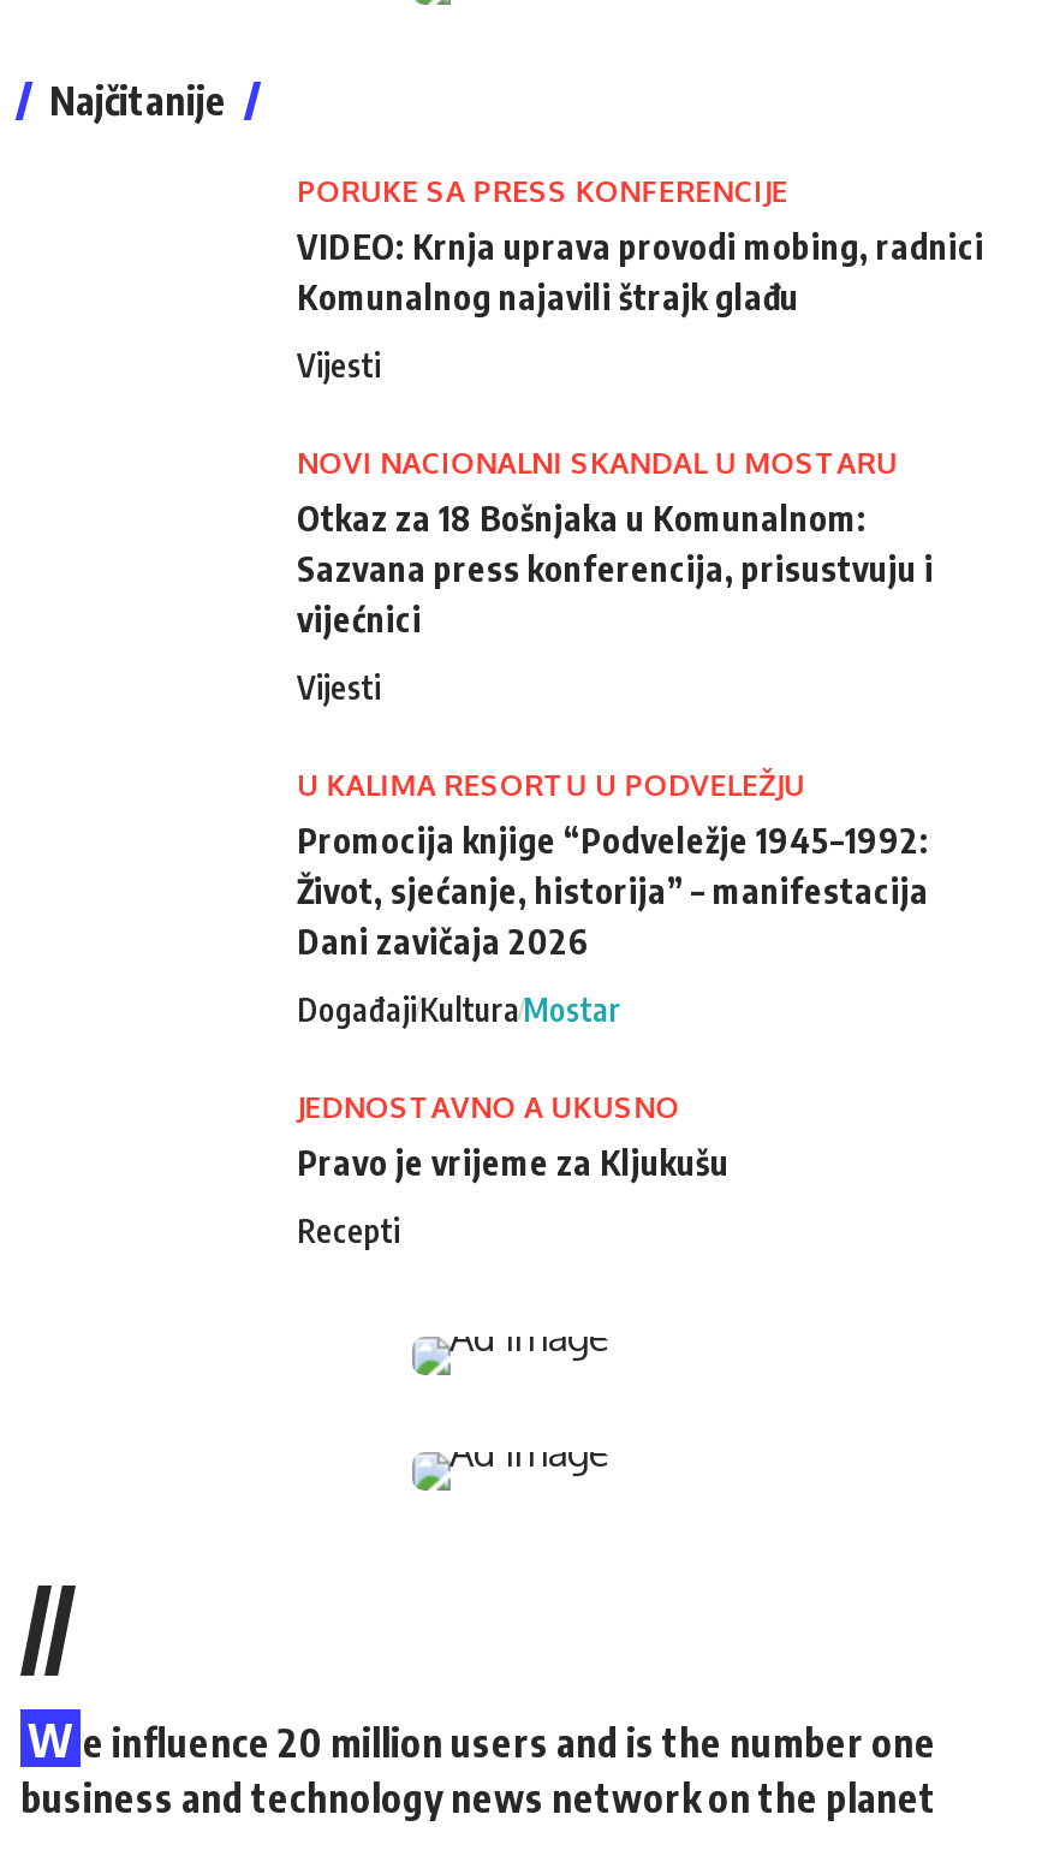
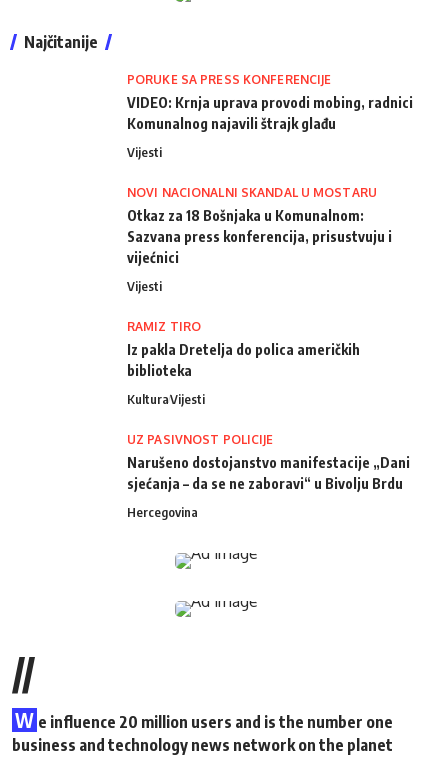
- U KALIMA RESORTU U PODVELEŽJU
- Promocija knjige “Podveležje 1945–1992:
- Život, sjećanje, historija” – manifestacija
- Dani zavičaja 2026
+ RAMIZ TIRO
+ Iz pakla Dretelja do polica američkih
+ biblioteka

- DogađajiKultura Mostar
+ KulturaVijesti

- JEDNOSTAVNO A UKUSNO
- Pravo je vrijeme za Kljukušu
+ UZ PASIVNOST POLICIJE
+ Narušeno dostojanstvo manifestacije „Dani
+ sjećanja – da se ne zaboravi“ u Bivolju Brdu

- Recepti
+ Hercegovina
